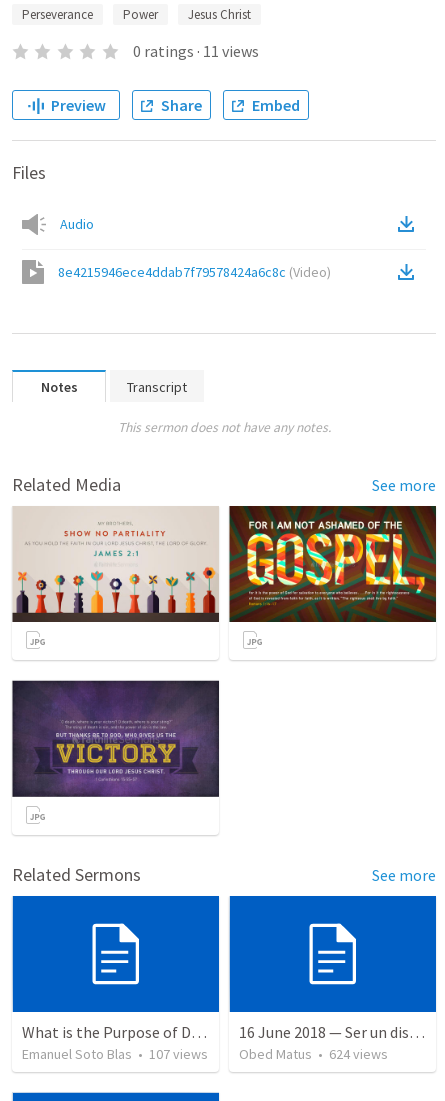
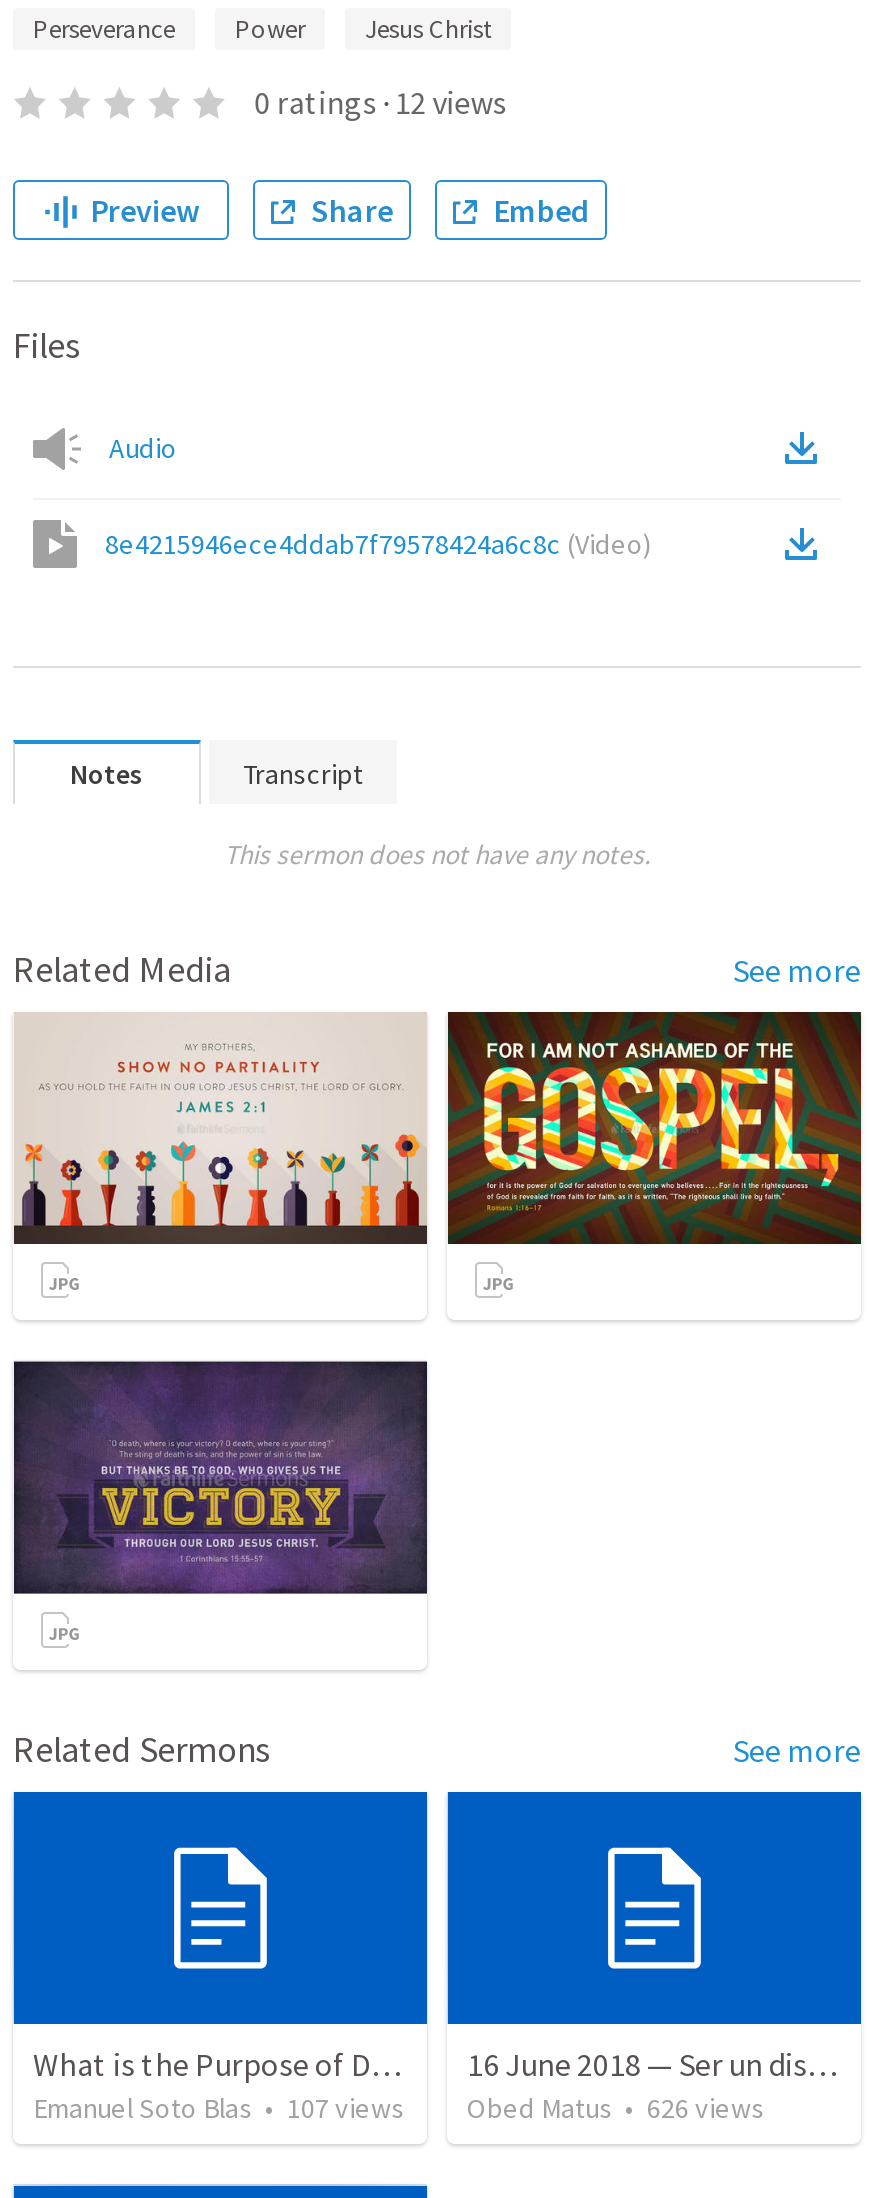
- 0 ratings · 11 views
+ 0 ratings · 12 views

- Obed Matus • 624 views
+ Obed Matus • 626 views
